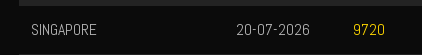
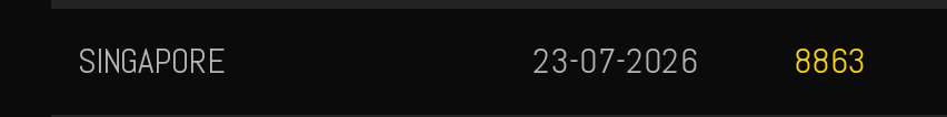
- 20-07-2026
+ 23-07-2026

- 9720
+ 8863
